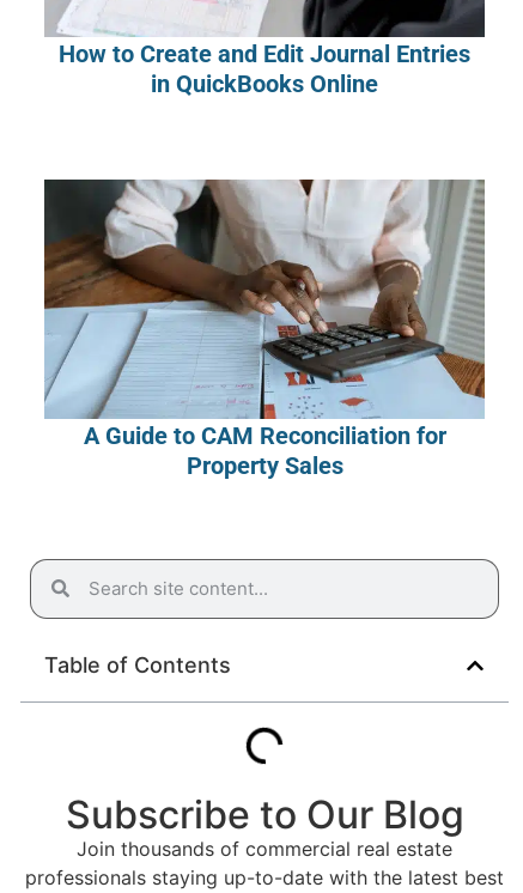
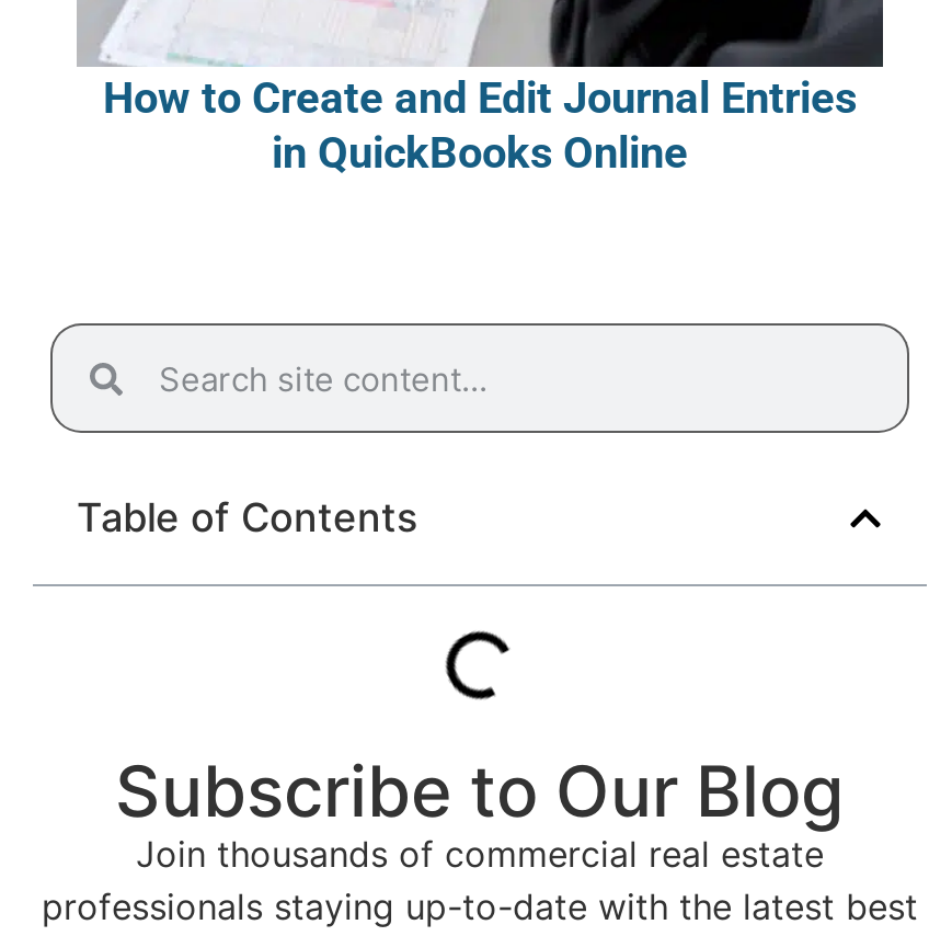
- [image]
- A Guide to CAM Reconciliation for
- Property Sales
